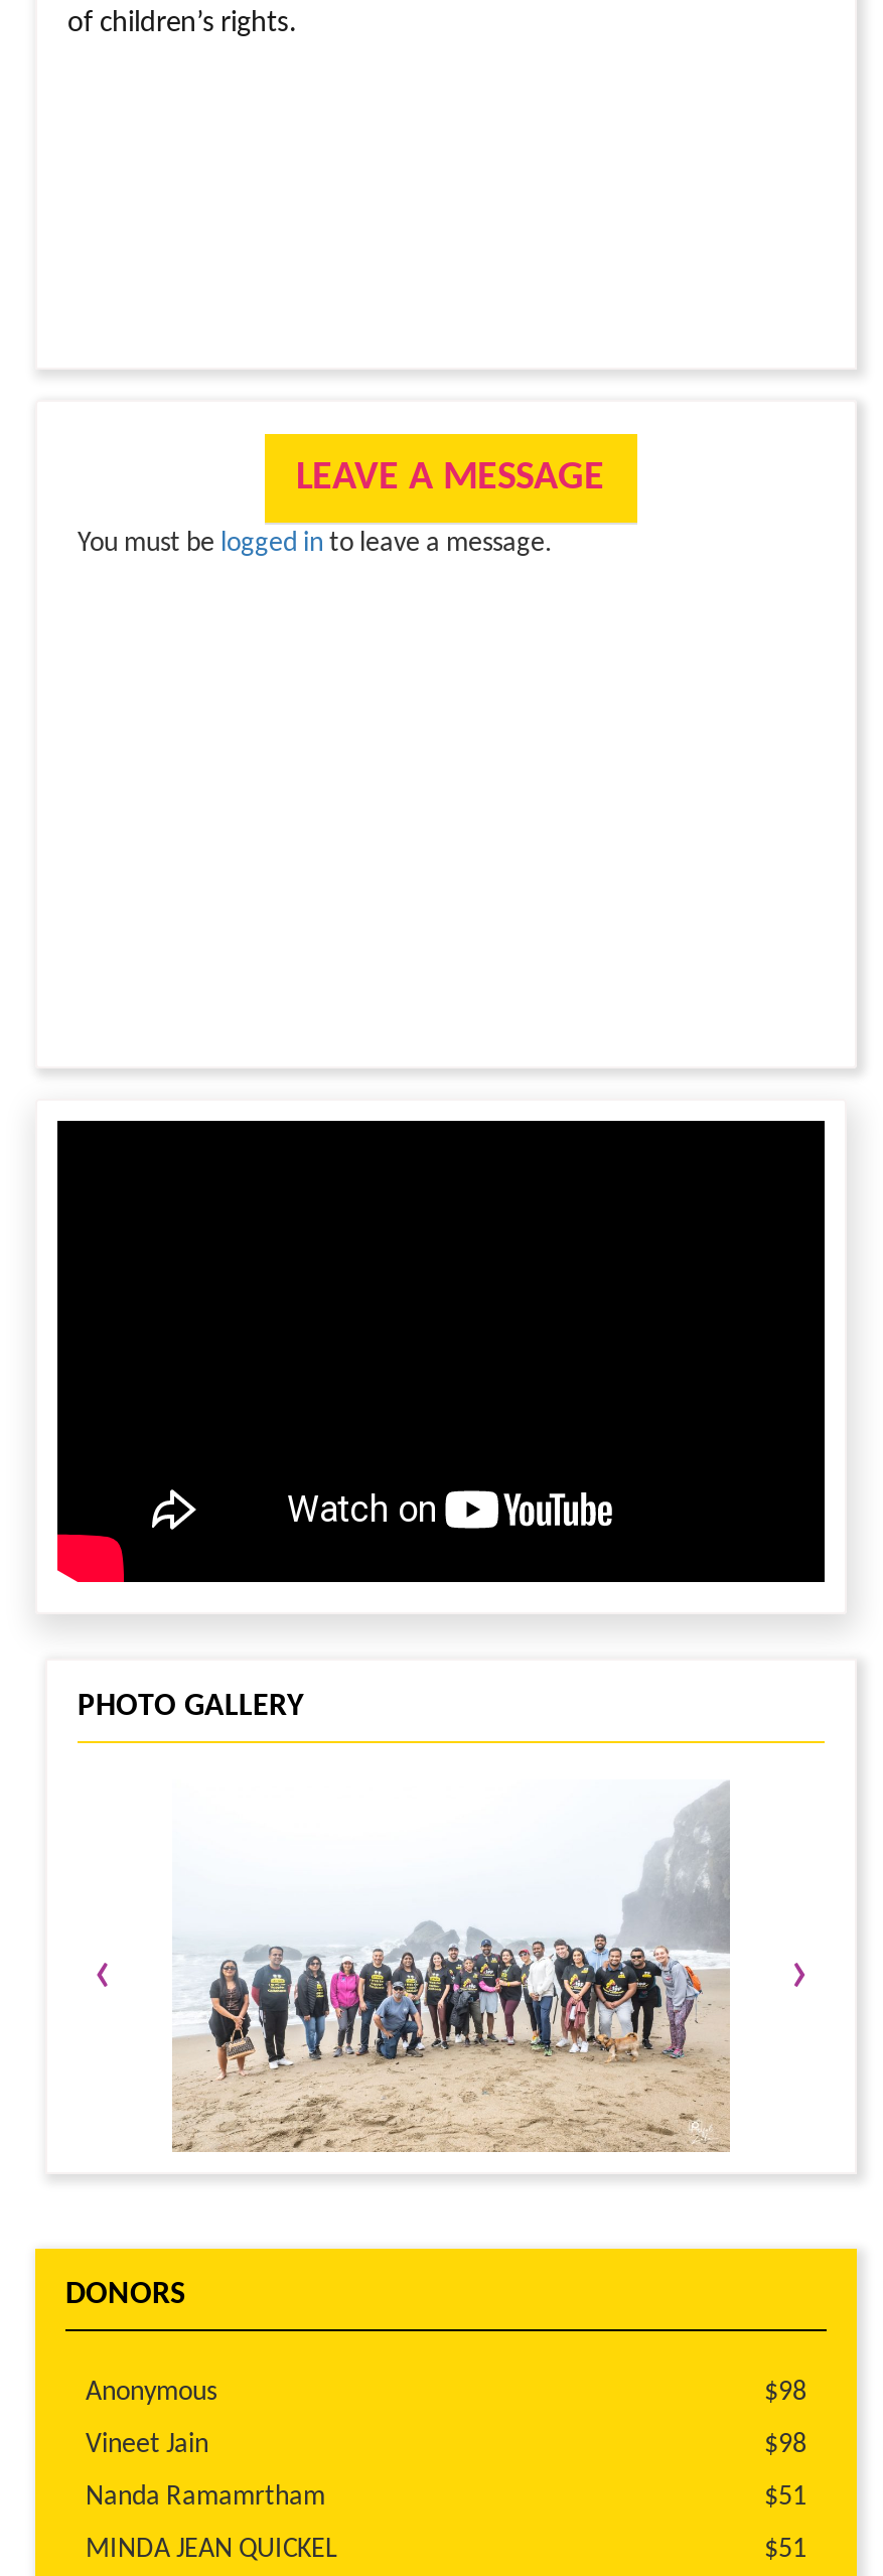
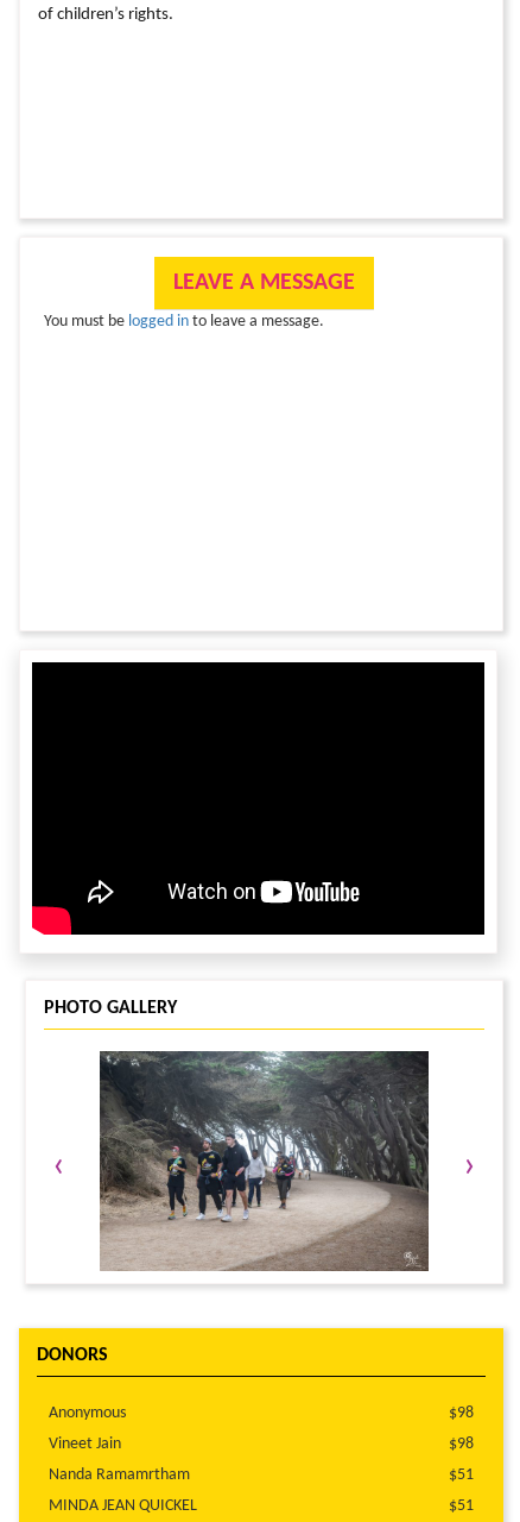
- [image]
+ [image]
